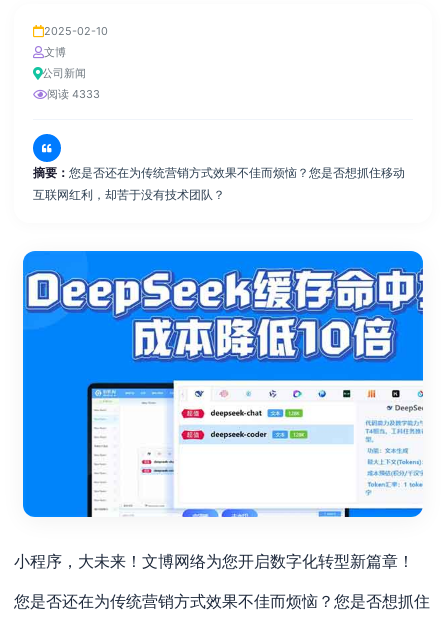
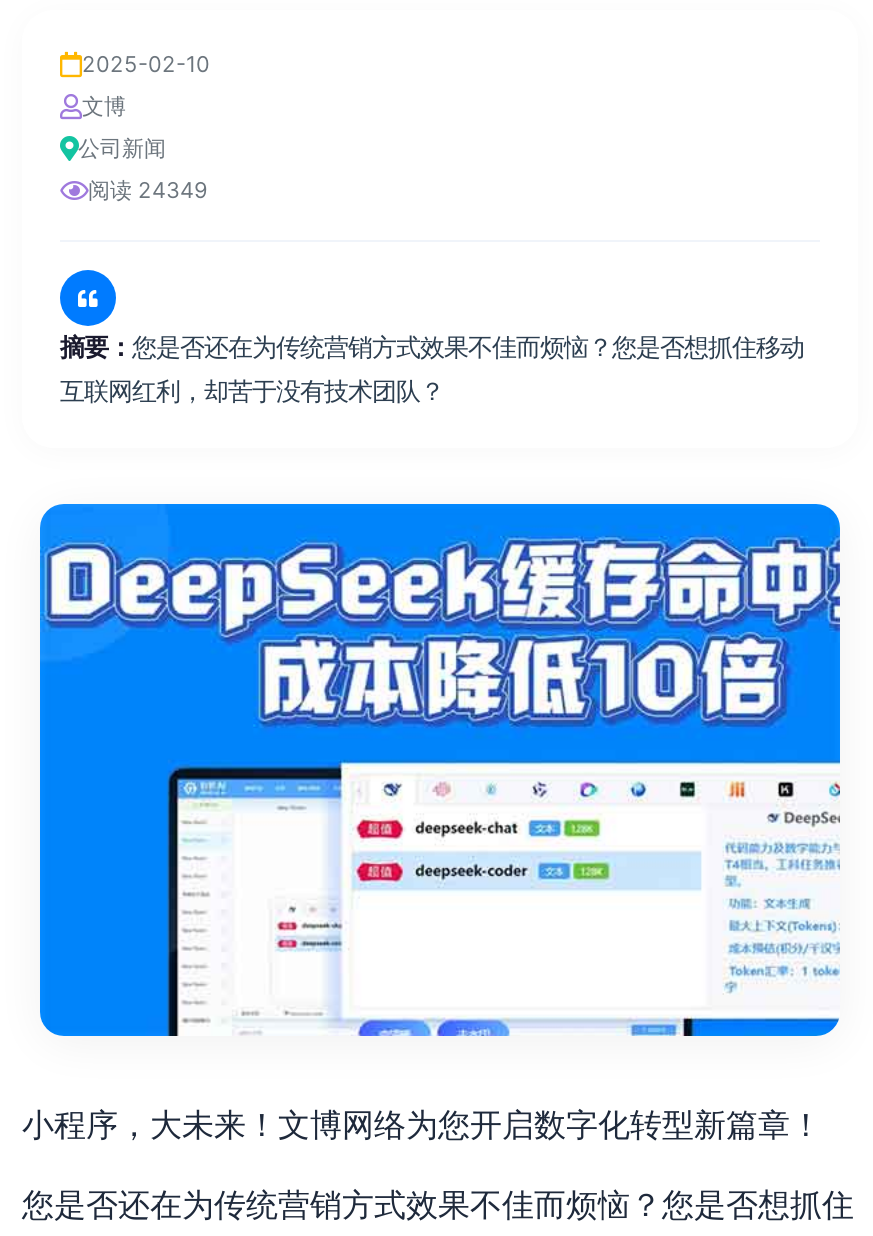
- 阅读 4333
+ 阅读 24349
